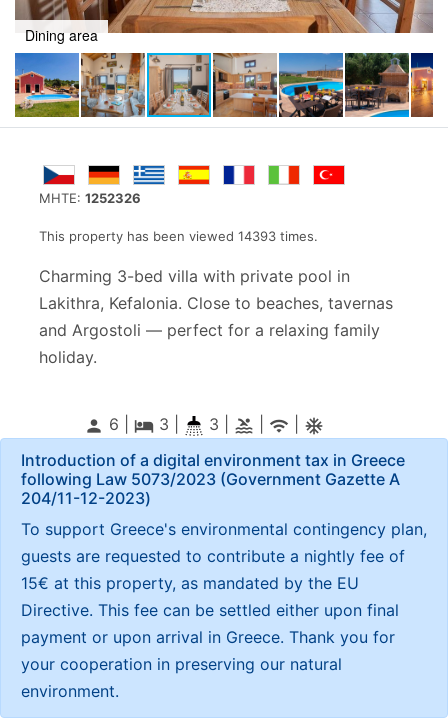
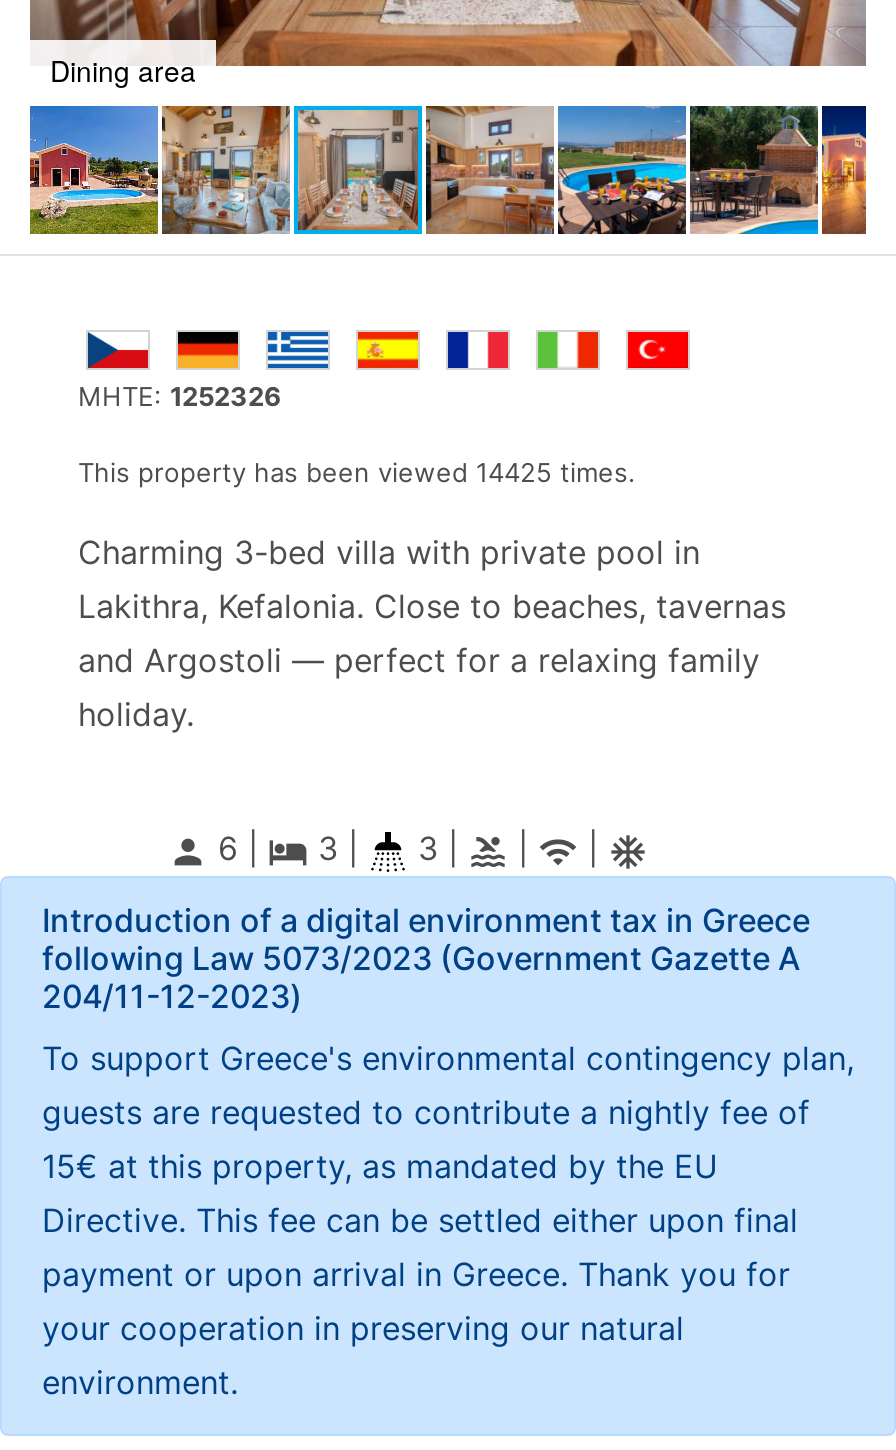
- This property has been viewed 14393 times.
+ This property has been viewed 14425 times.
